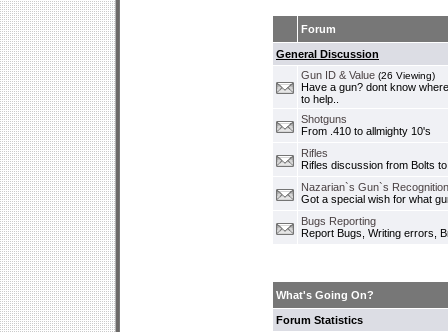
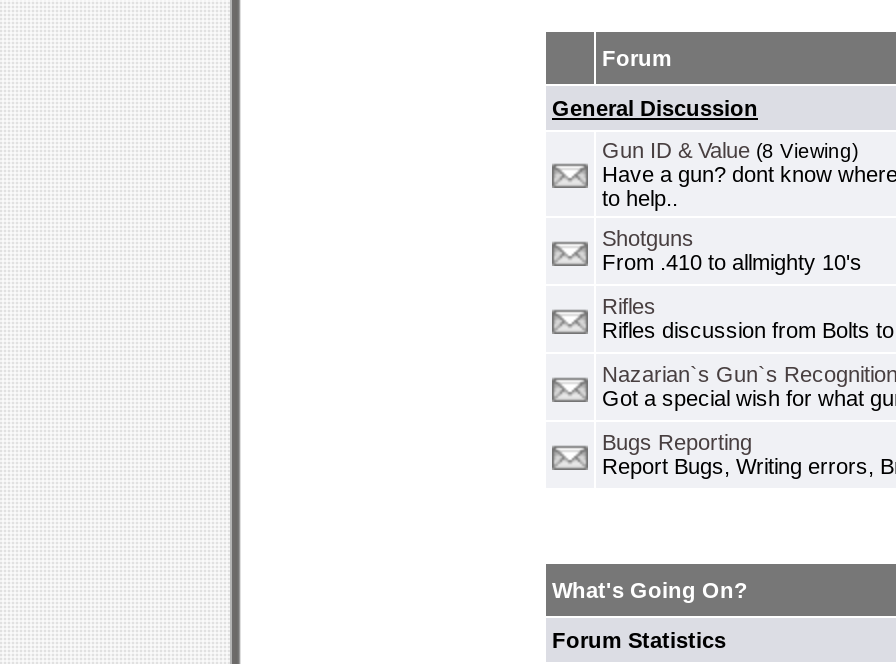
- Gun ID & Value (26 Viewing)
+ Gun ID & Value (8 Viewing)
